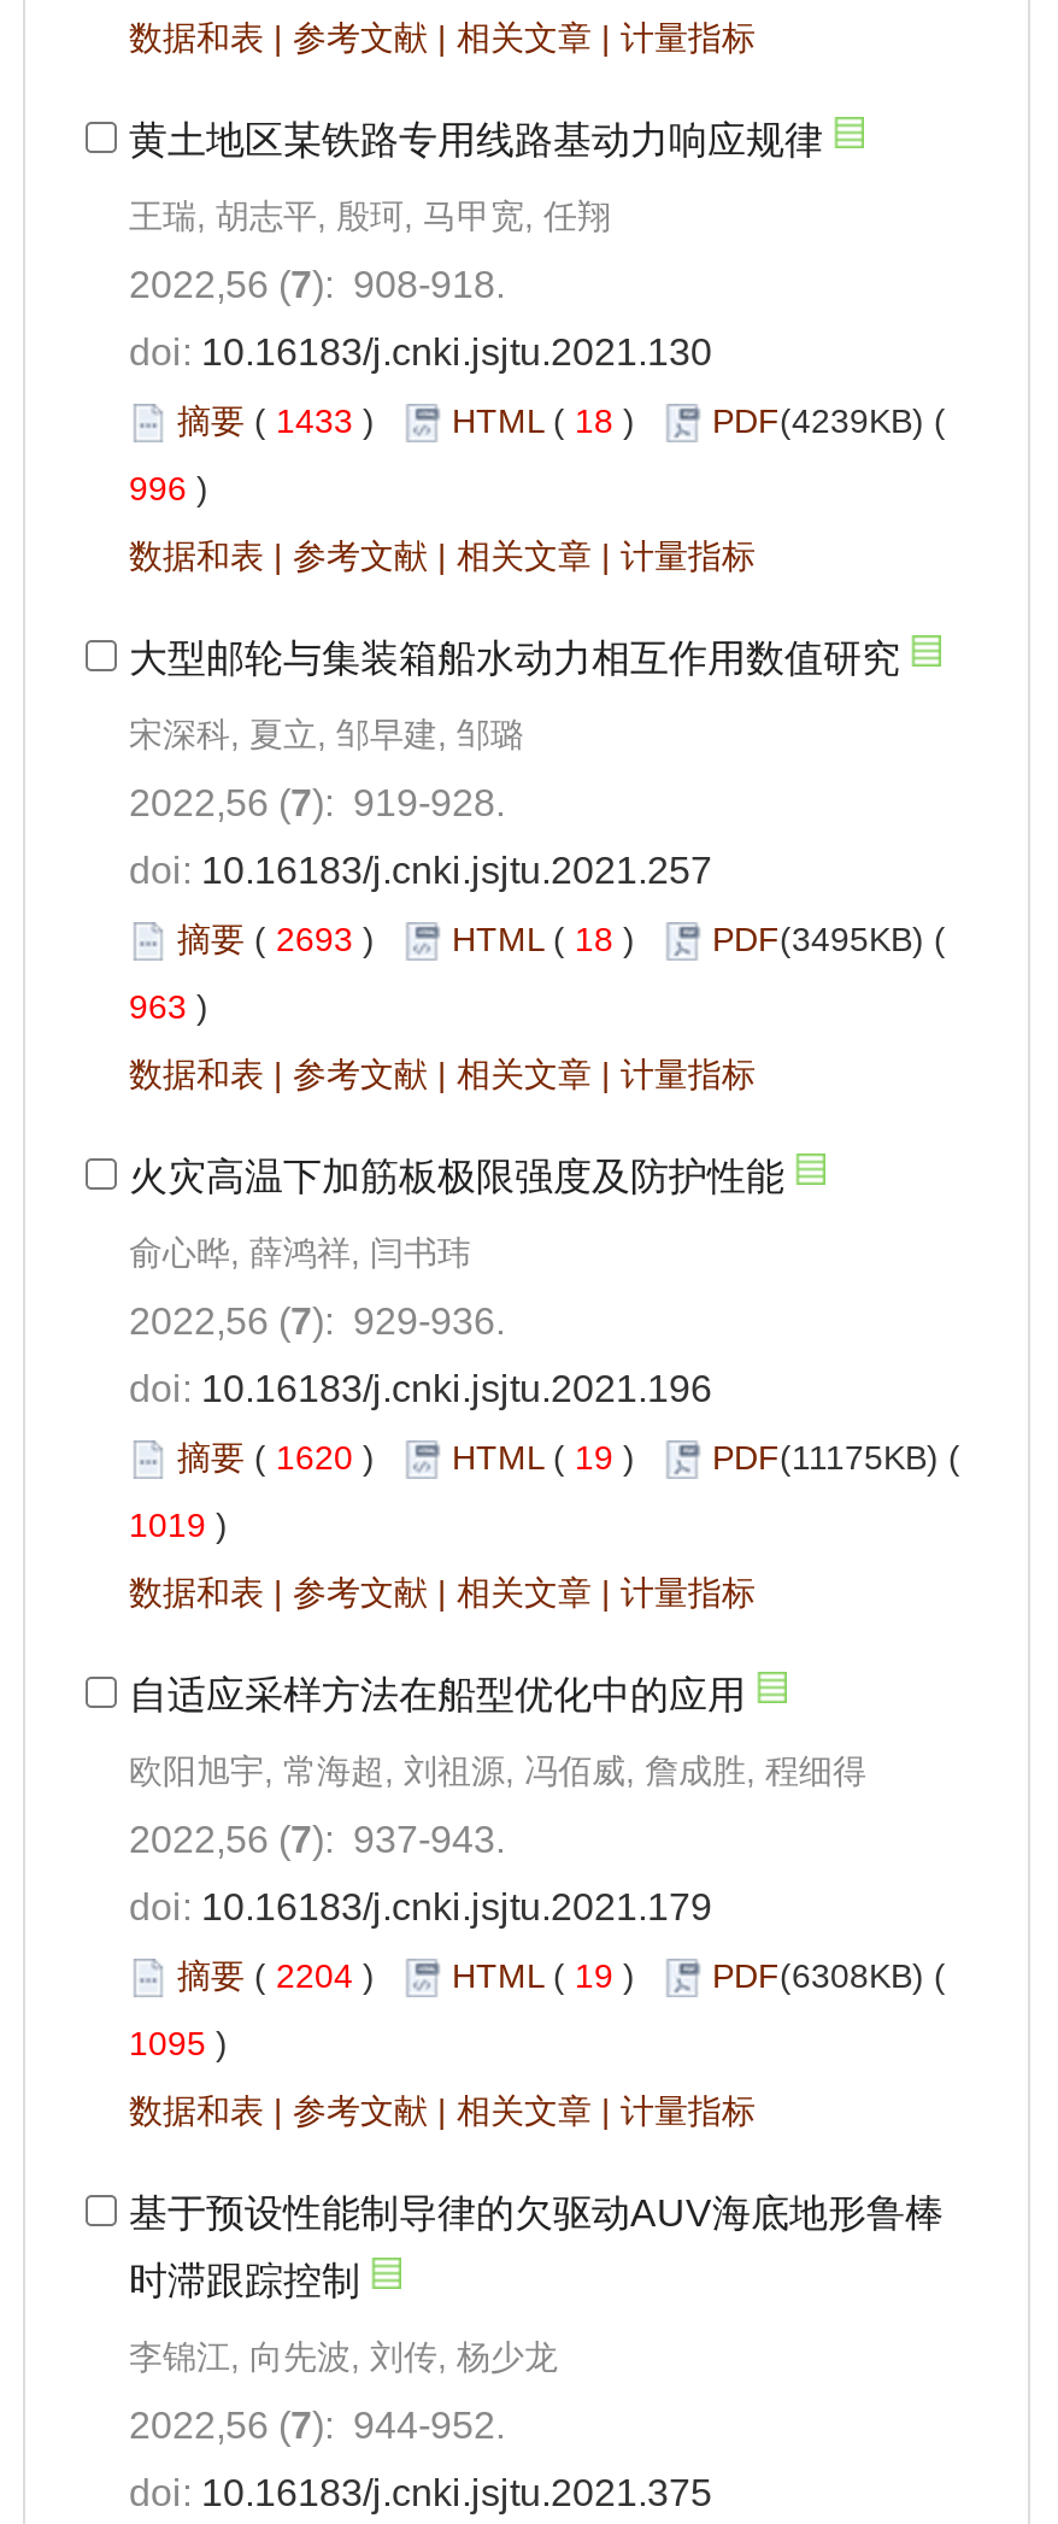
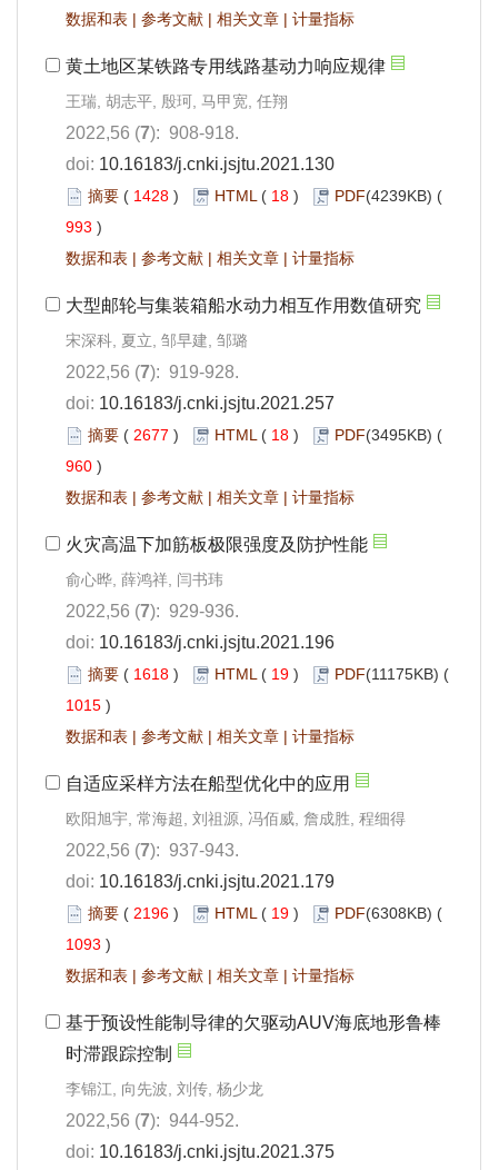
- 摘要(1433) HTML (18) PDF(4239KB) (
+ 摘要(1428) HTML (18) PDF(4239KB) (

- 996)
+ 993)

- 摘要(2693) HTML (18) PDF(3495KB) (
+ 摘要(2677) HTML (18) PDF(3495KB) (

- 963)
+ 960)

- 摘要(1620) HTML (19) PDF(11175KB) (
+ 摘要(1618) HTML (19) PDF(11175KB) (

- 1019)
+ 1015)

- 摘要(2204) HTML (19) PDF(6308KB) (
+ 摘要(2196) HTML (19) PDF(6308KB) (

- 1095)
+ 1093)
